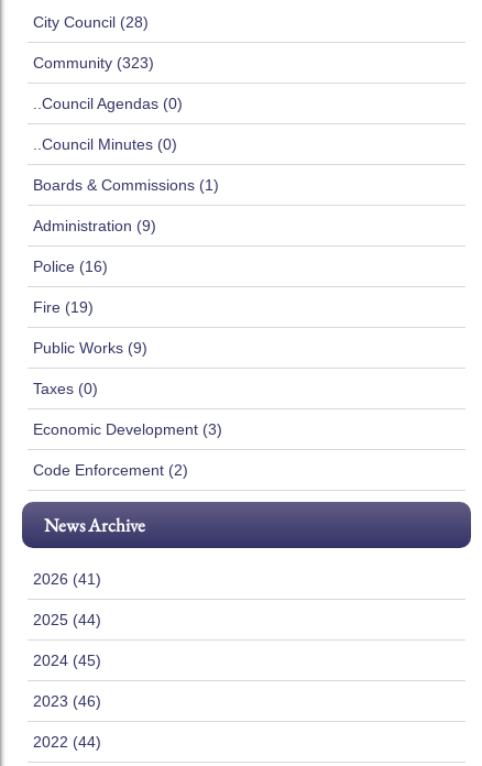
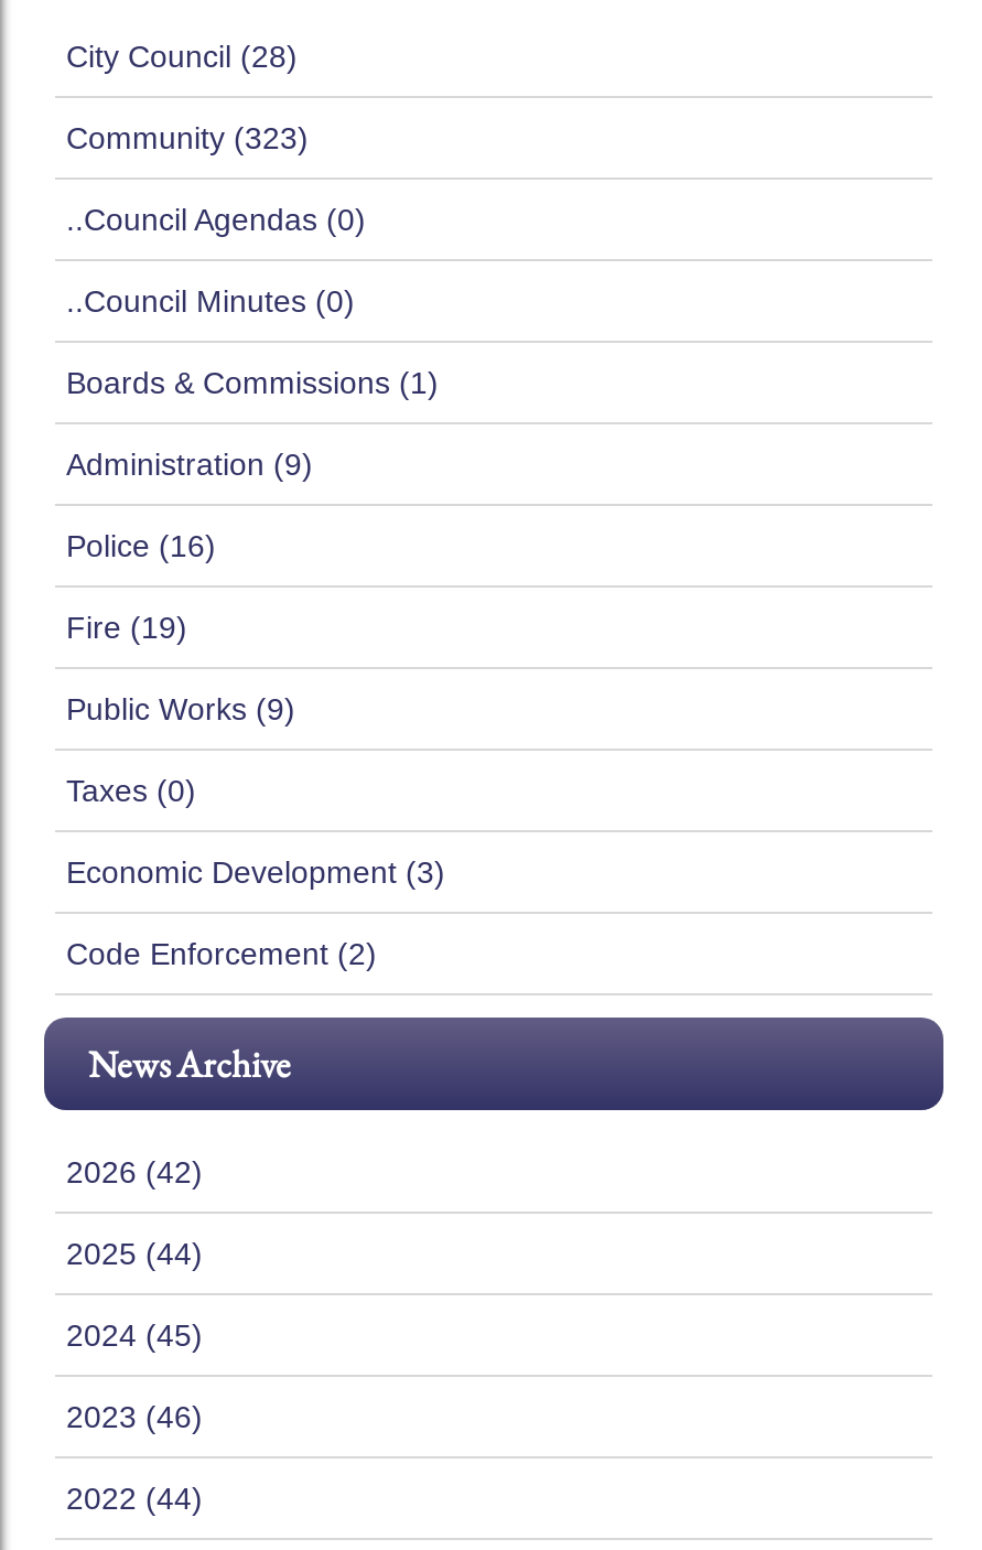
- 2026 (41)
+ 2026 (42)
